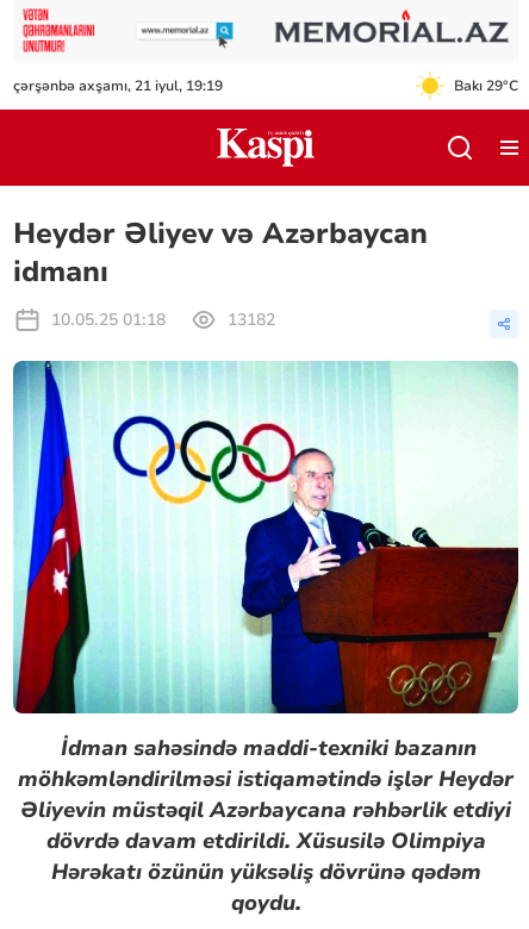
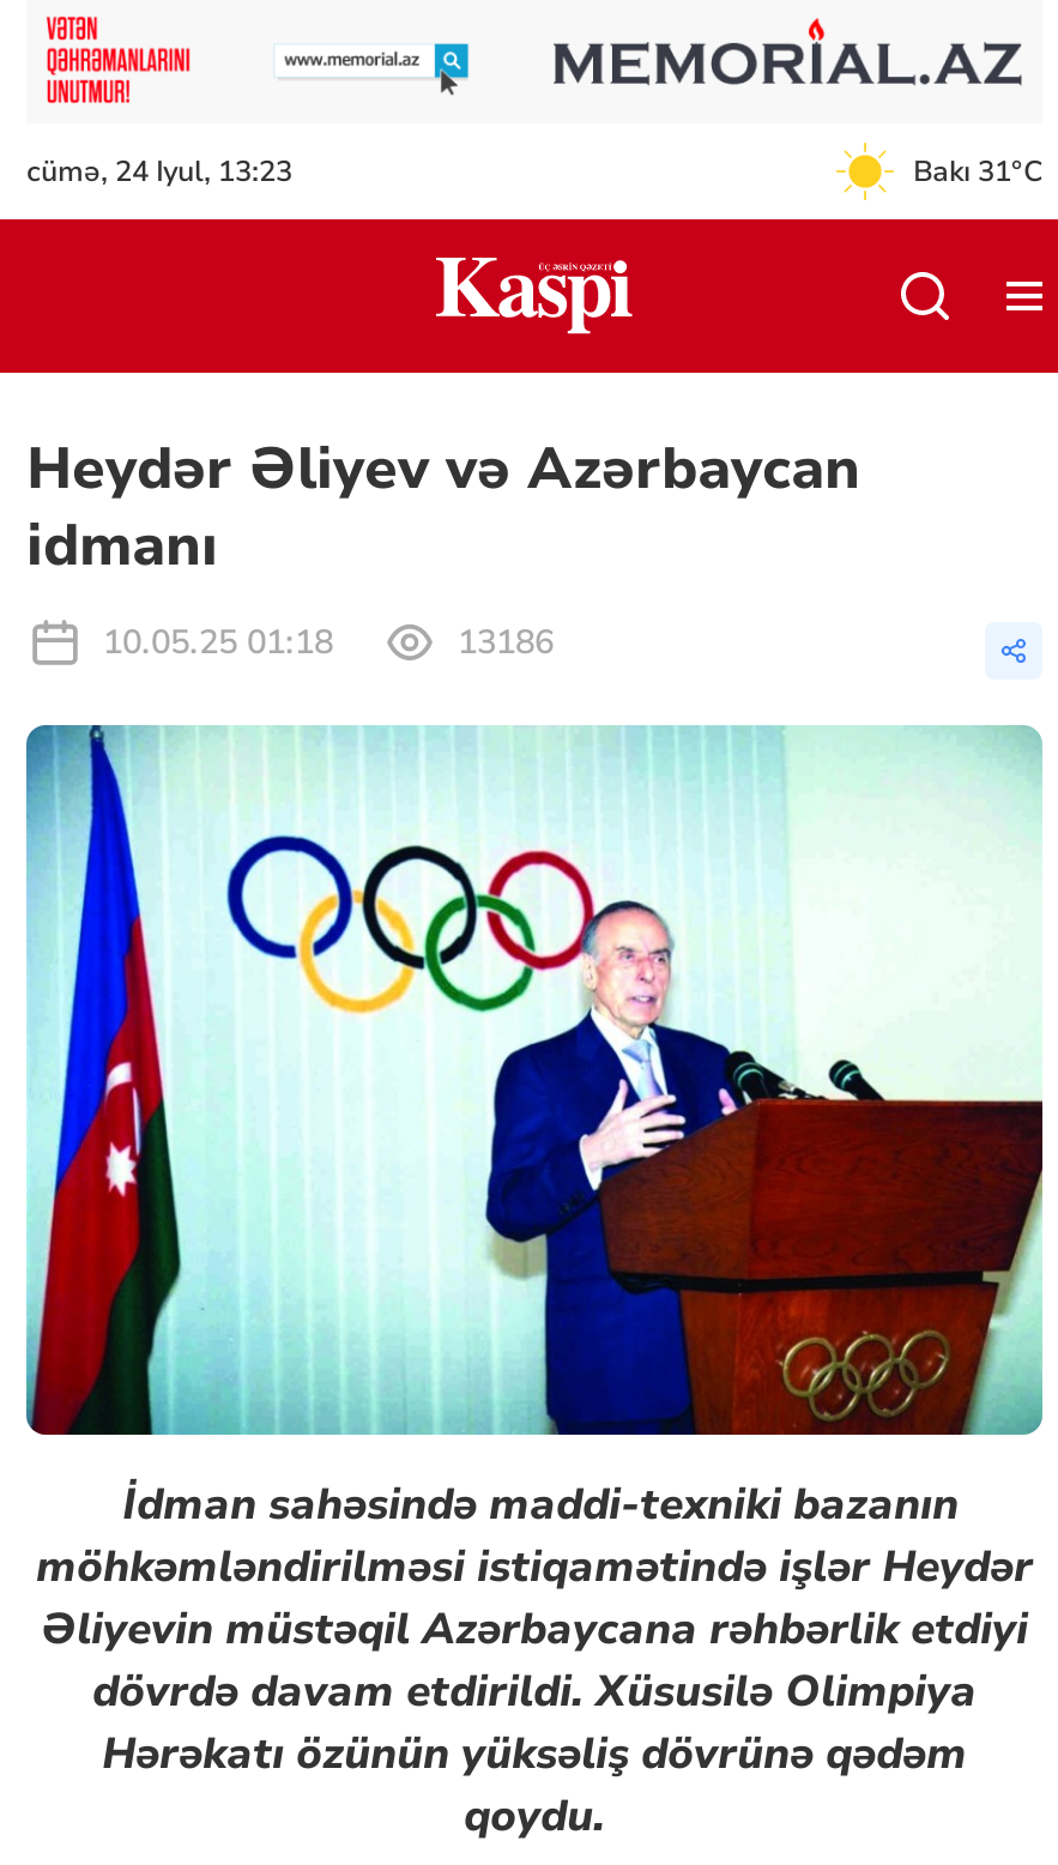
- çərşənbə axşamı, 21 iyul, 19:19
- Bakı 29°C
+ cümə, 24 Iyul, 13:23
+ Bakı 31°C

- 13182
+ 13186
